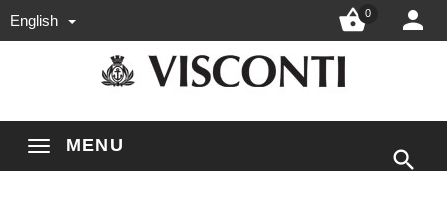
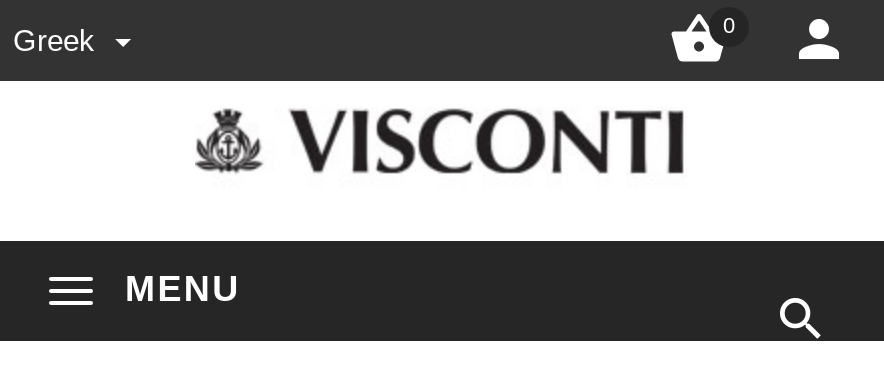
- English
+ Greek
